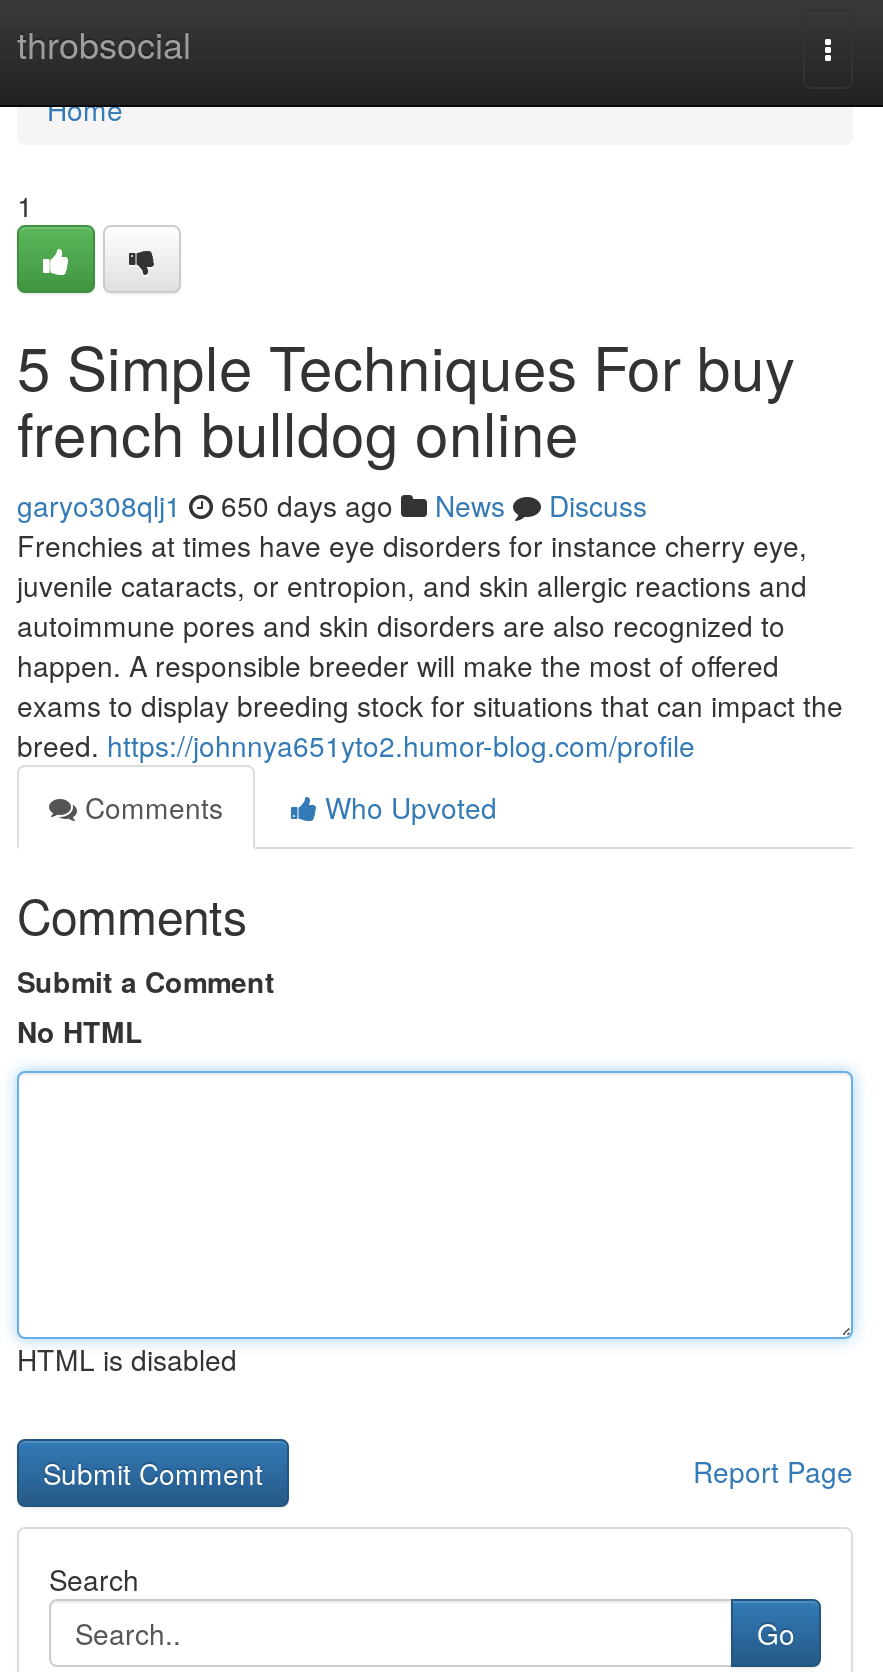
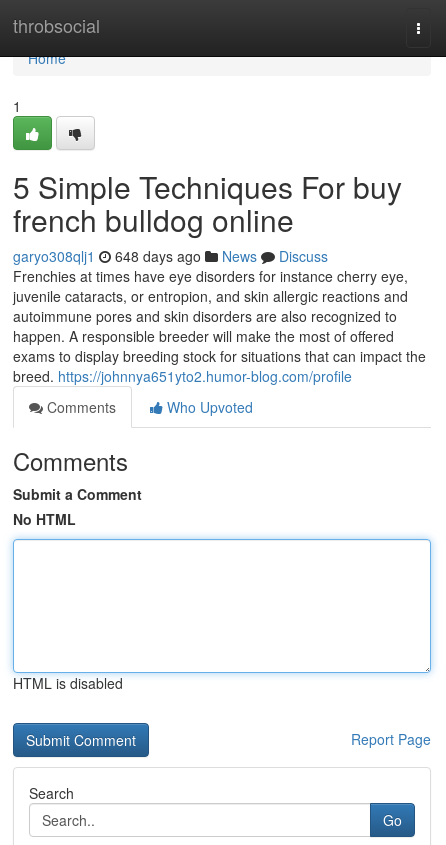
- garyo308qlj1 650 days ago News Discuss
+ garyo308qlj1 648 days ago News Discuss
